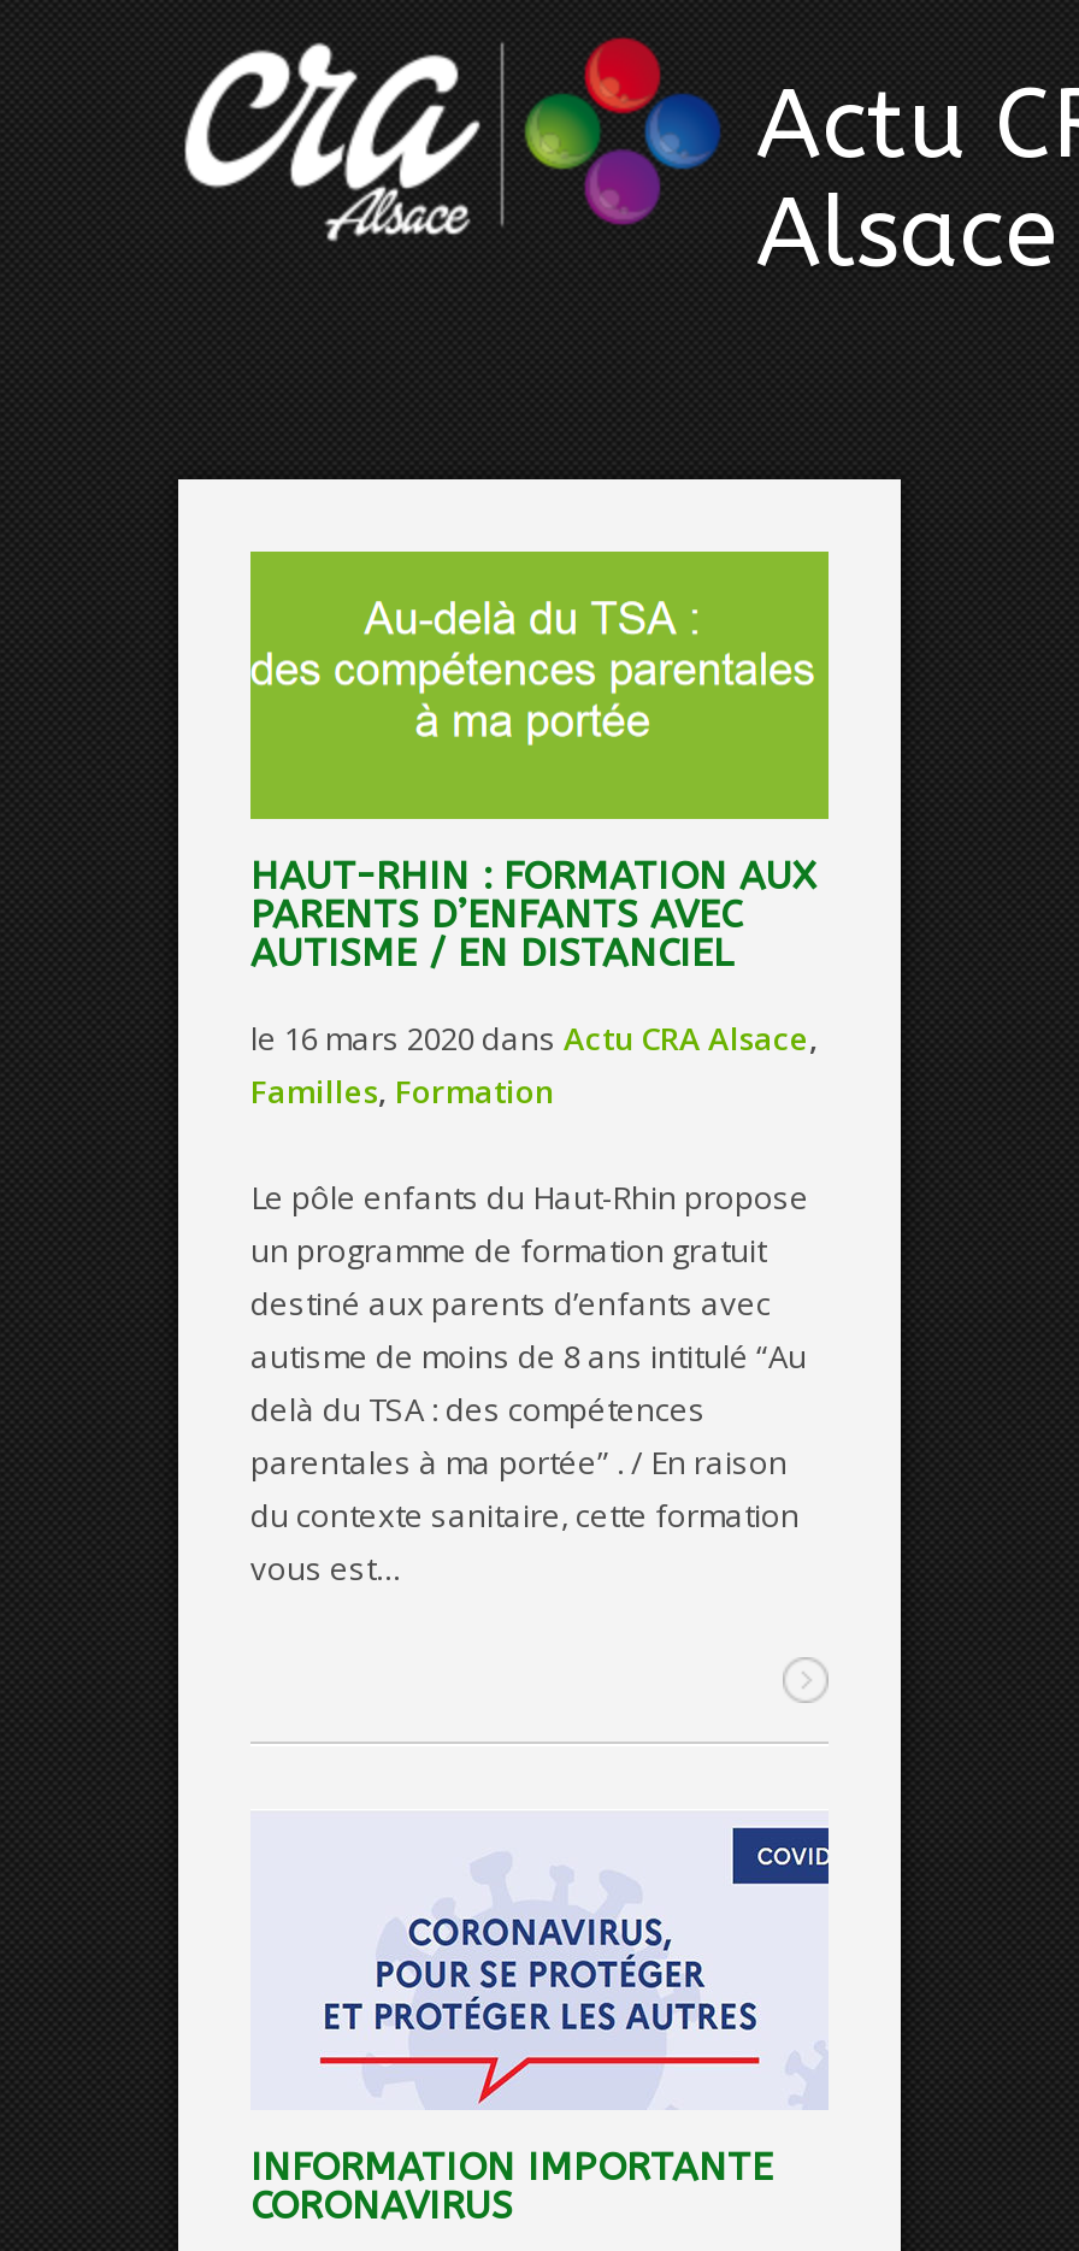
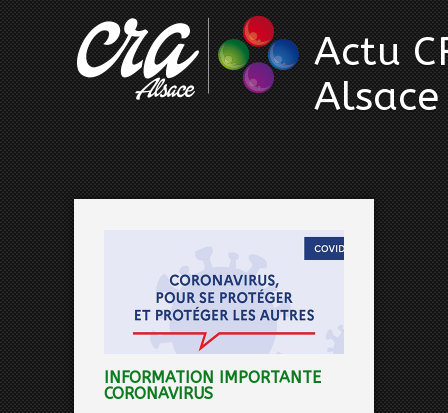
- [image]
- HAUT-RHIN : FORMATION AUX
- PARENTS D’ENFANTS AVEC
- AUTISME / EN DISTANCIEL
- le 16 mars 2020 dans Actu CRA Alsace,
- Familles, Formation
- Le pôle enfants du Haut-Rhin propose
- un programme de formation gratuit
- destiné aux parents d’enfants avec
- autisme de moins de 8 ans intitulé “Au
- delà du TSA : des compétences
- parentales à ma portée” . / En raison
- du contexte sanitaire, cette formation
- vous est…
